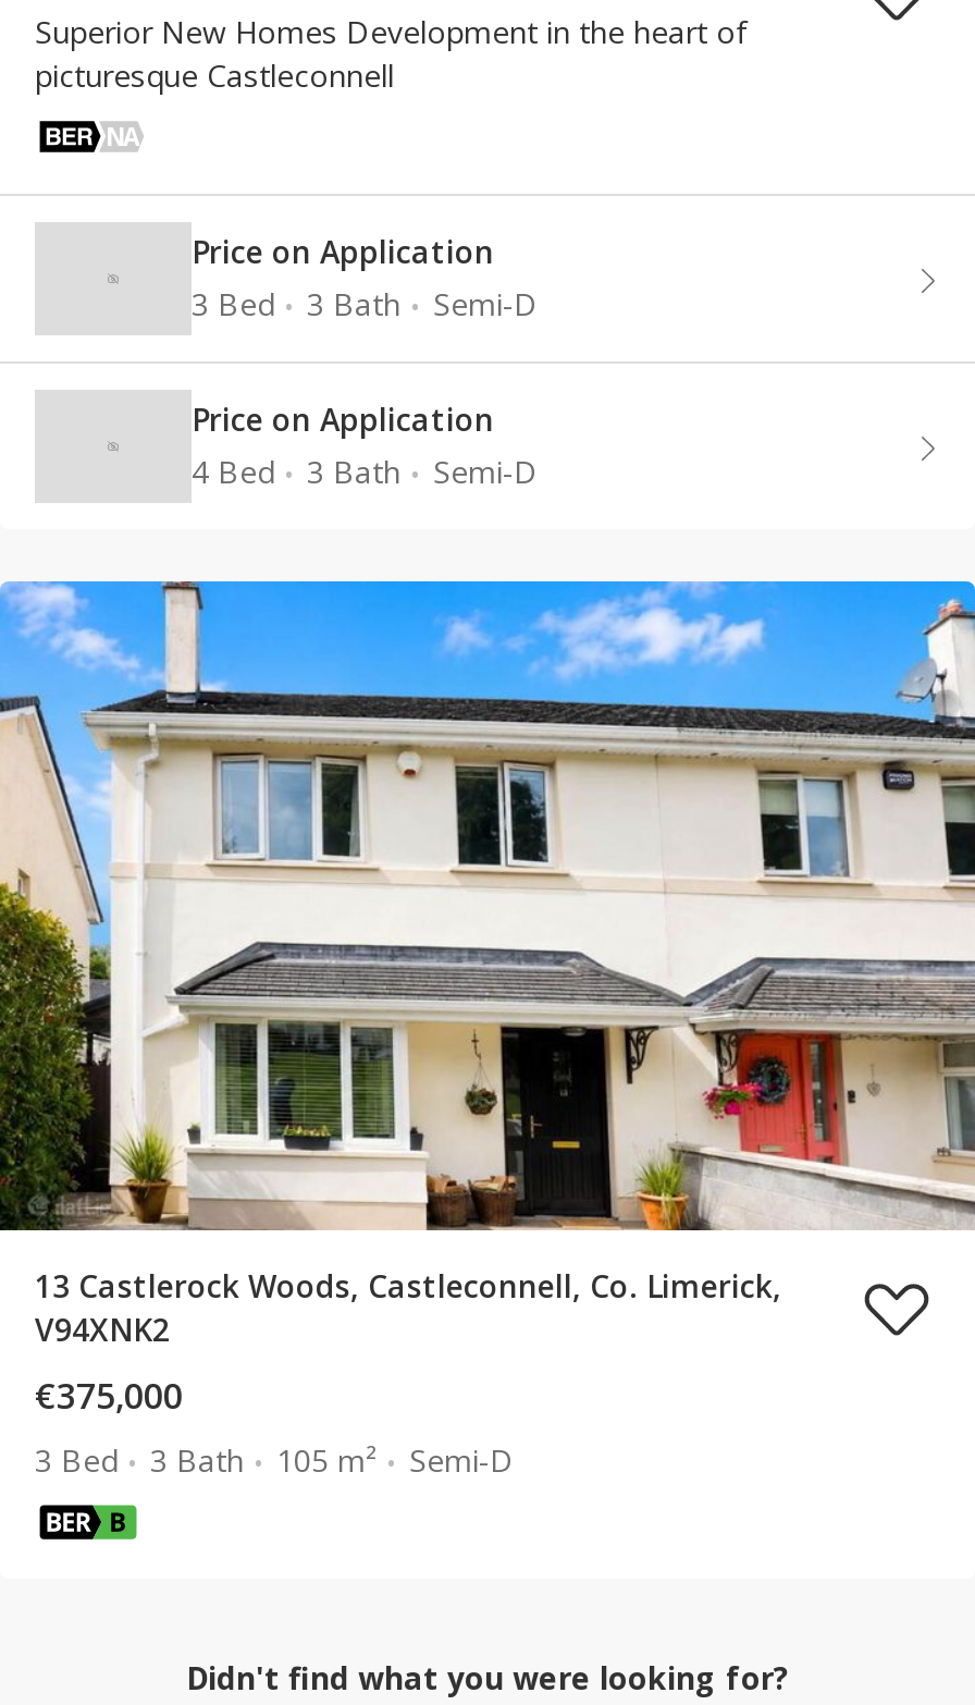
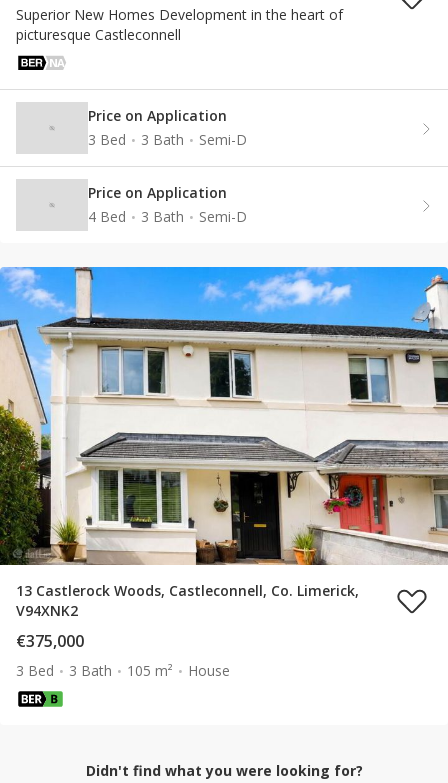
- Semi-D
+ House
